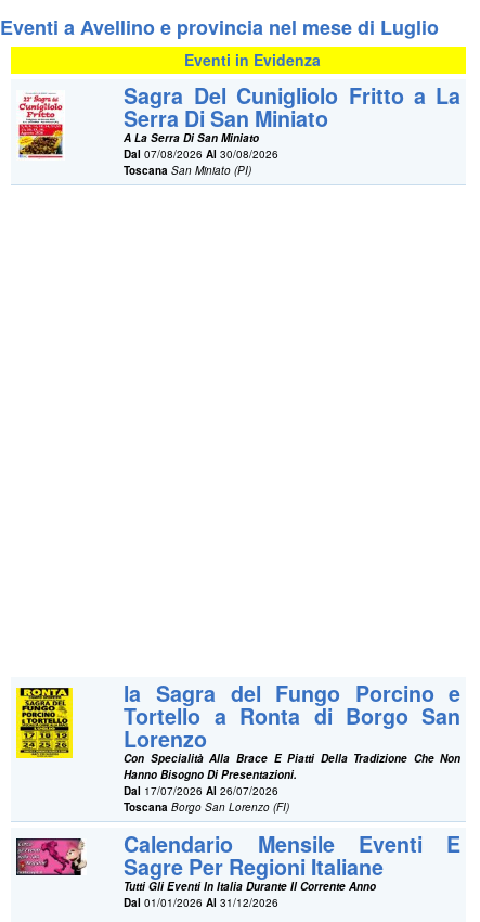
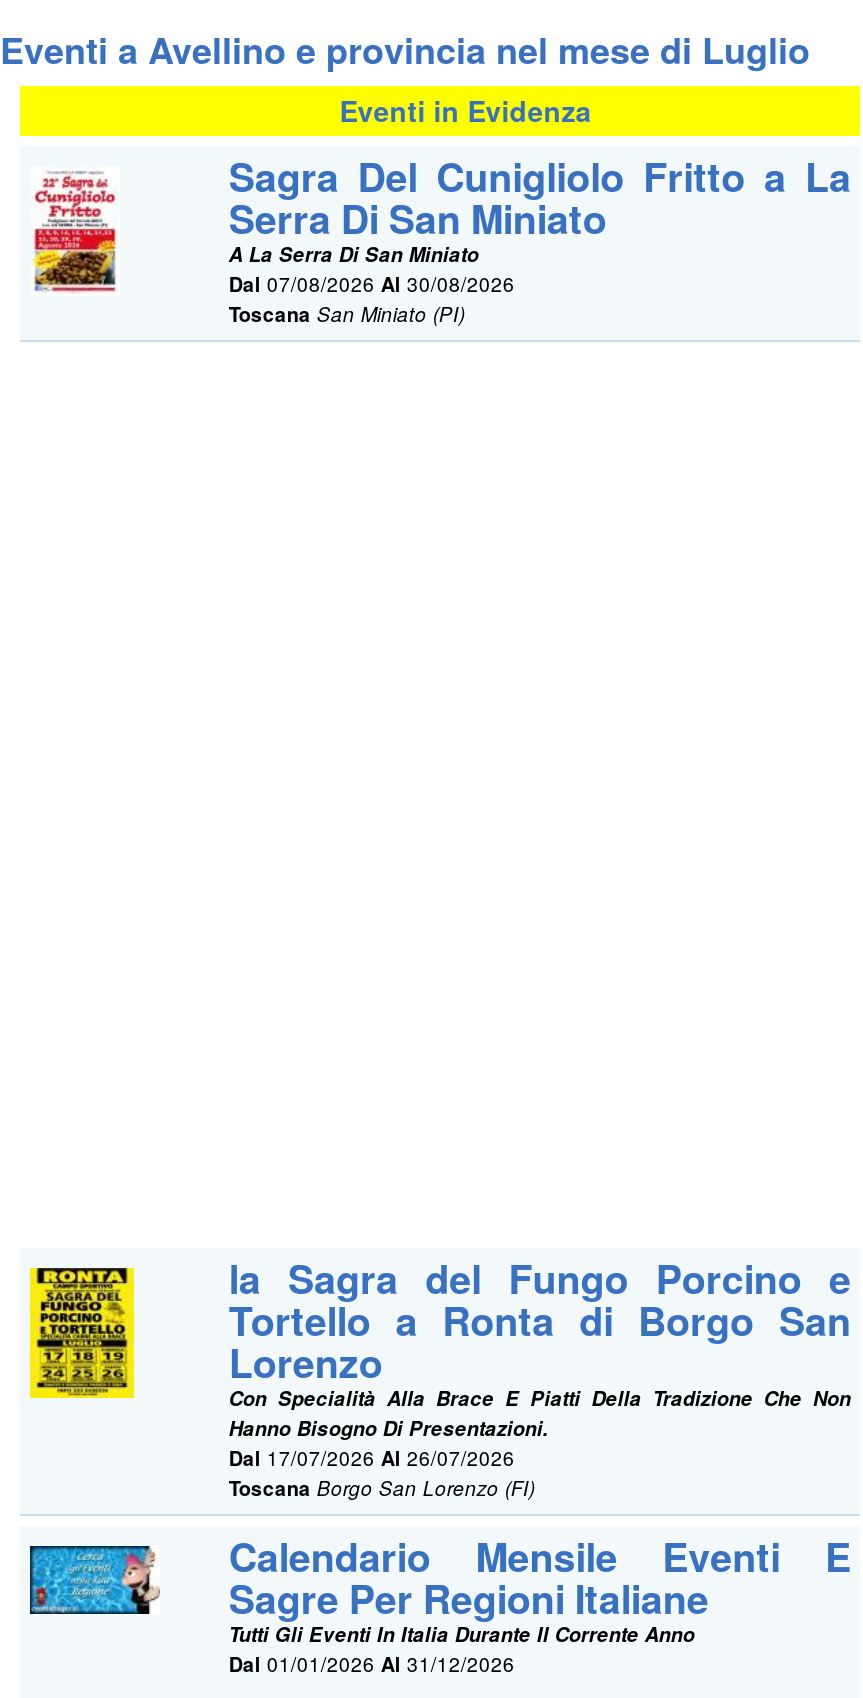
- [image]
+ [image]
